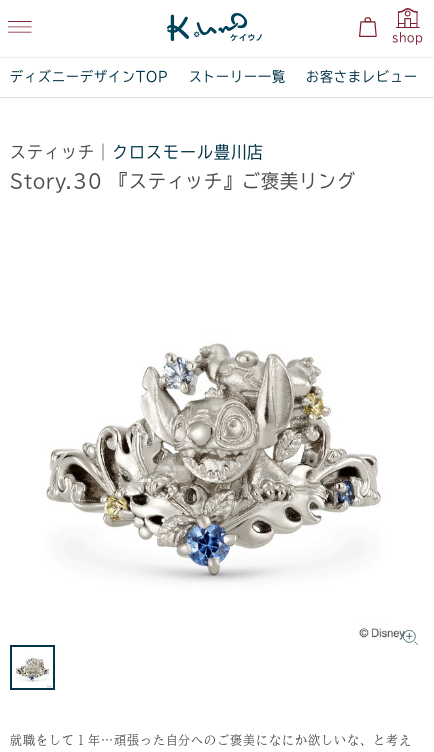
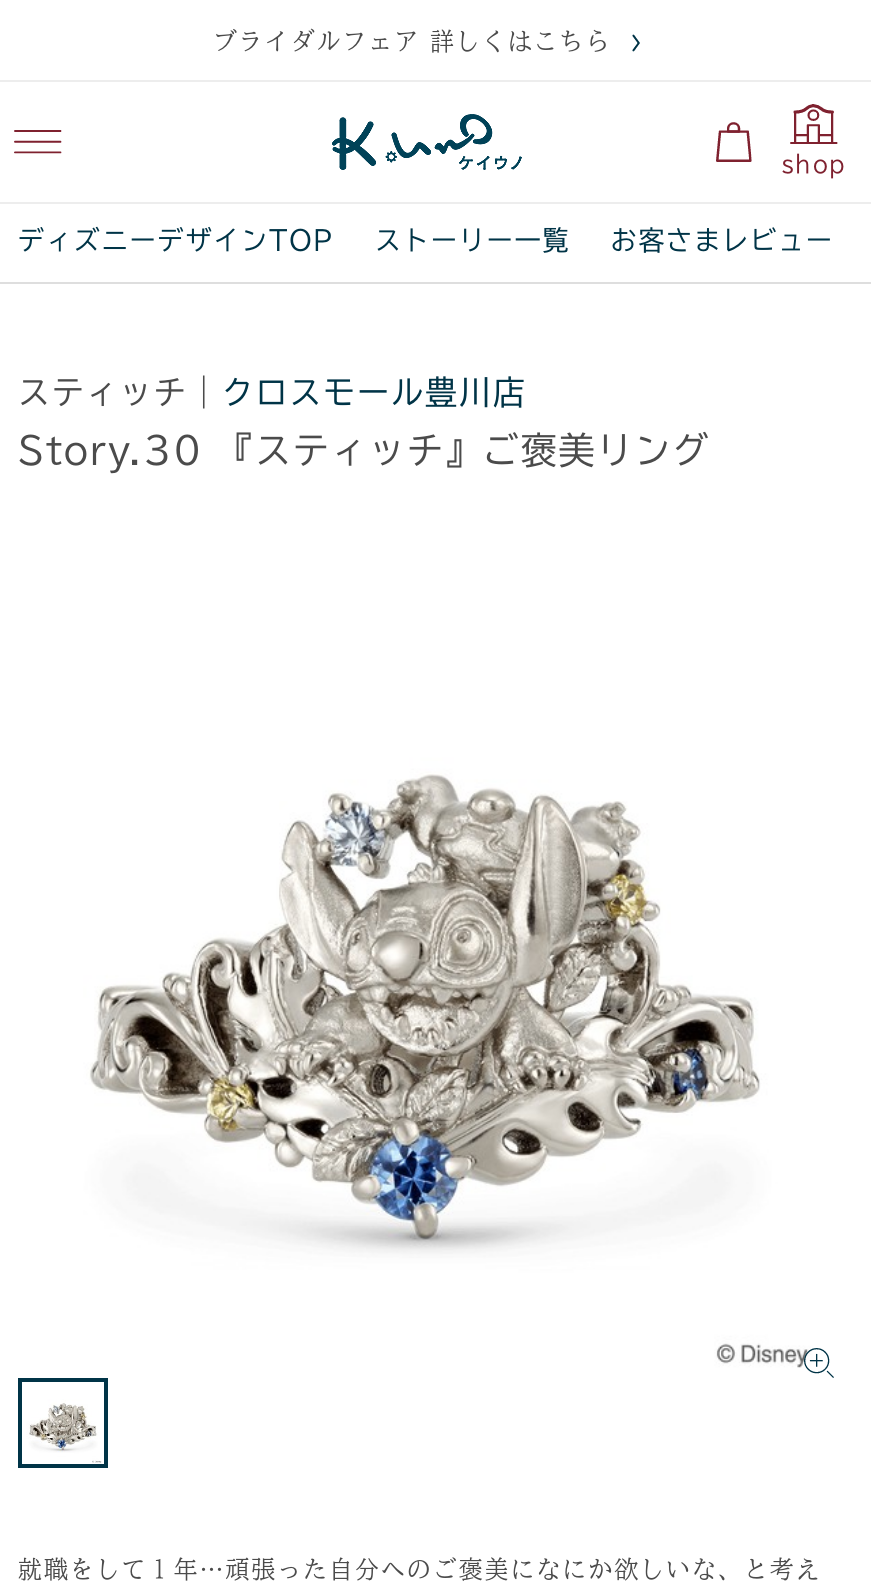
+ ブライダルフェア 詳しくはこちら
